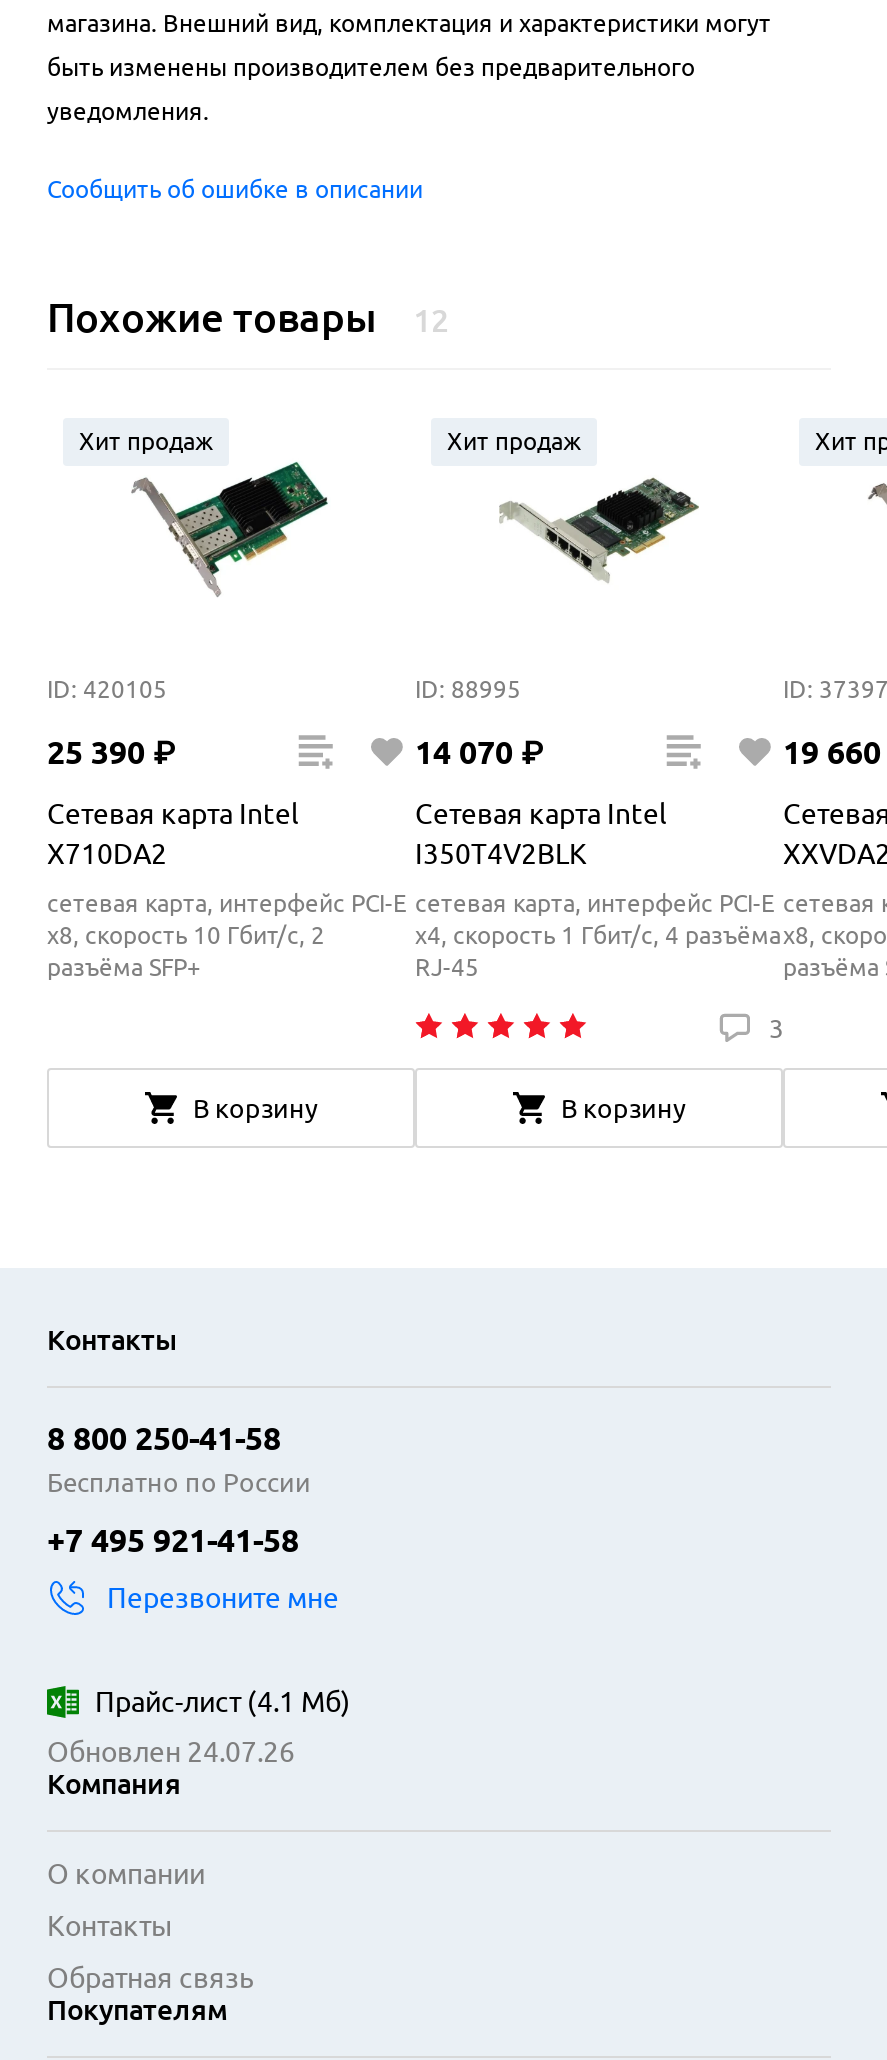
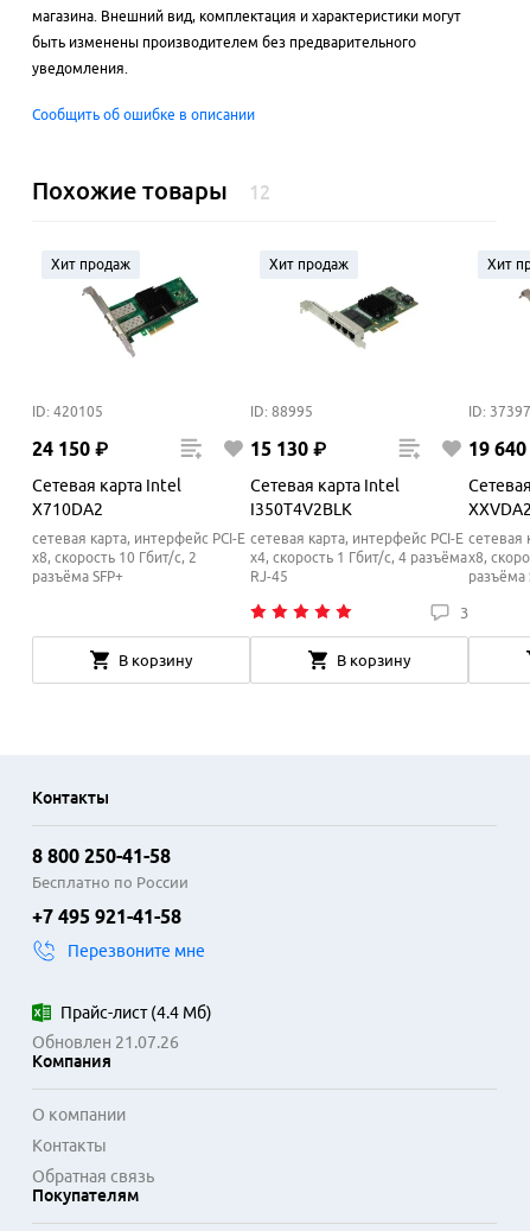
- 25 390 ₽
+ 24 150 ₽

- 14 070 ₽
+ 15 130 ₽

- 19 660
+ 19 640

- Прайс-лист (4.1 Мб)
+ Прайс-лист (4.4 Мб)

- Обновлен 24.07.26
+ Обновлен 21.07.26
